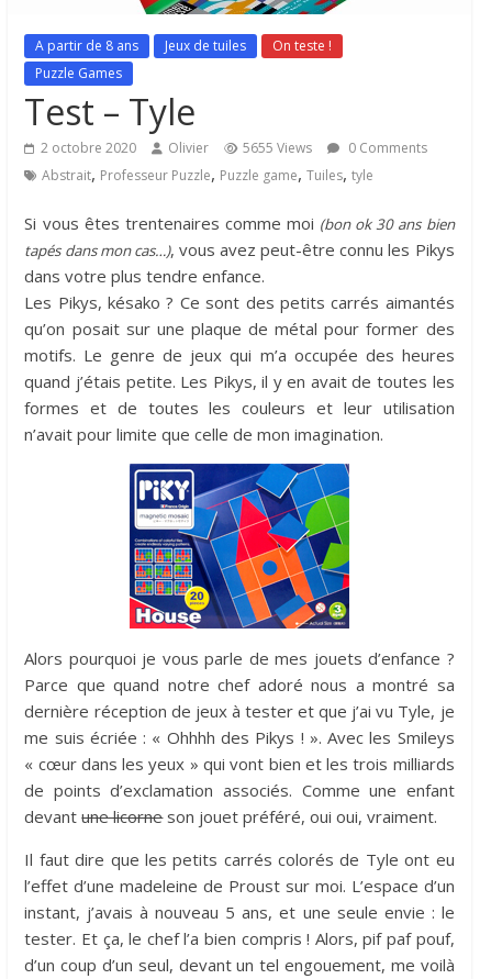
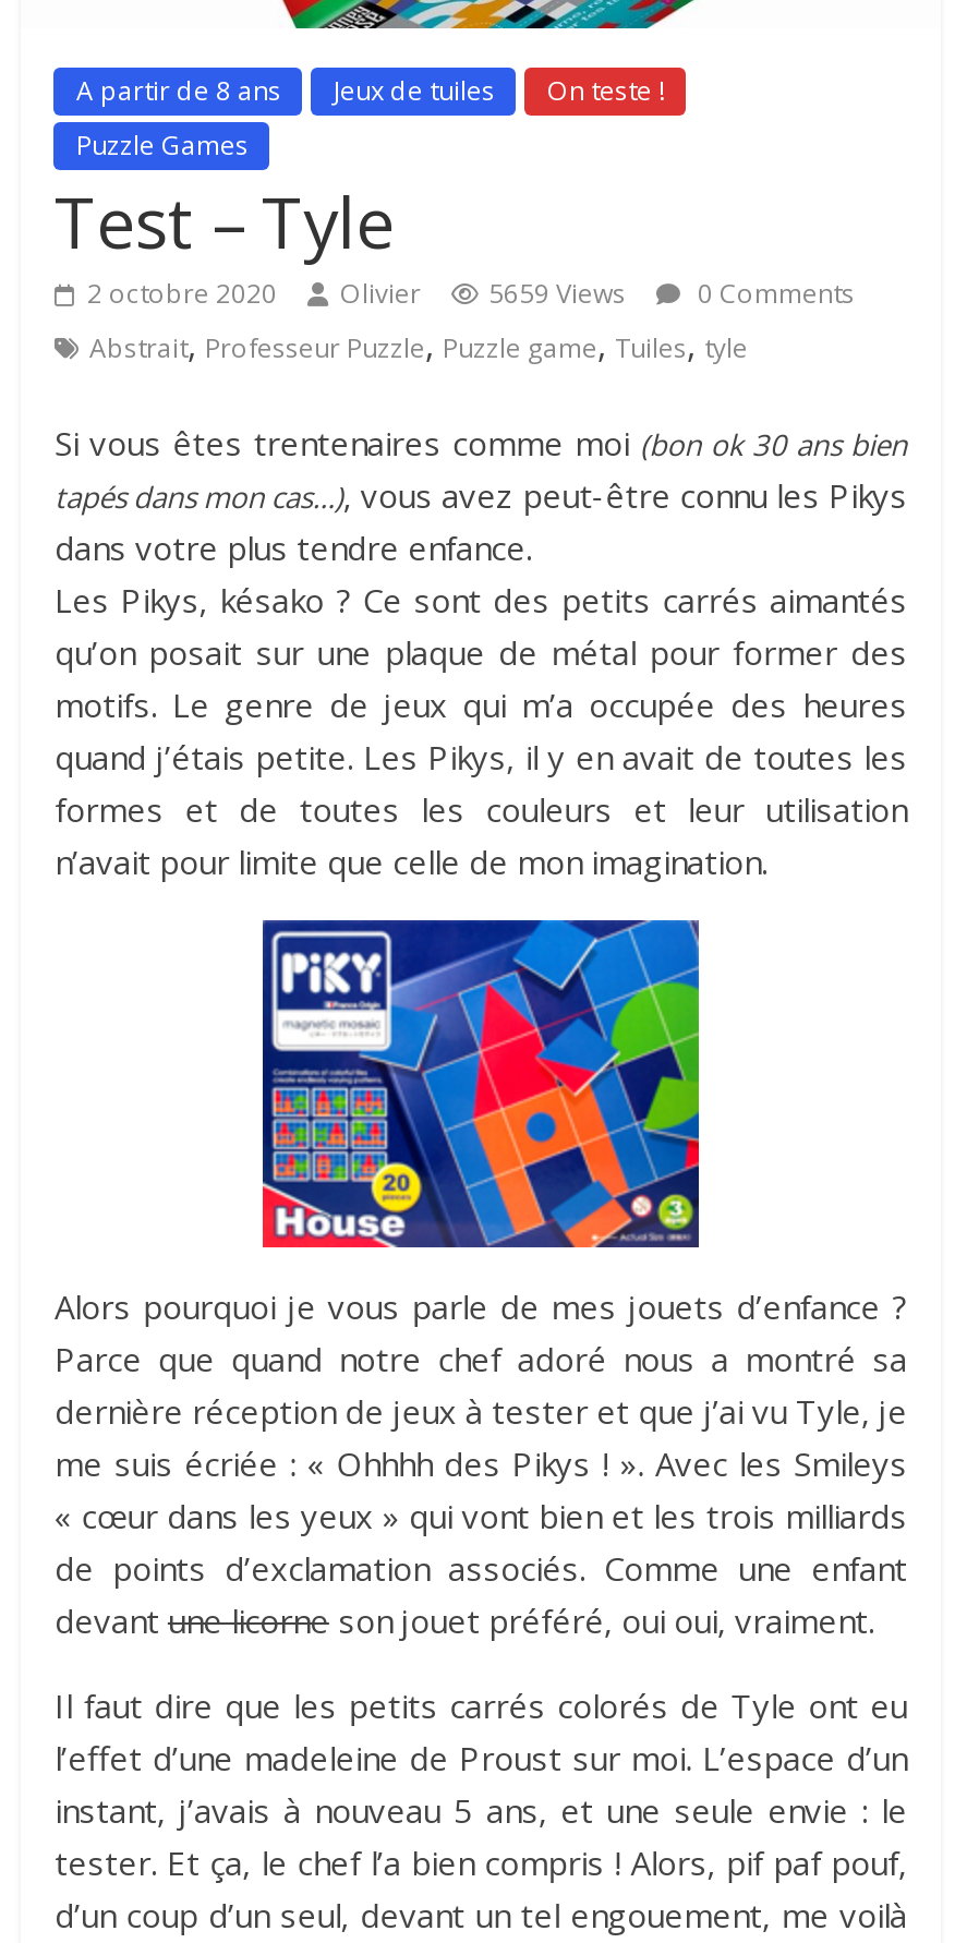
- 2 octobre 2020 Olivier 5655 Views 0 Comments
+ 2 octobre 2020 Olivier 5659 Views 0 Comments
